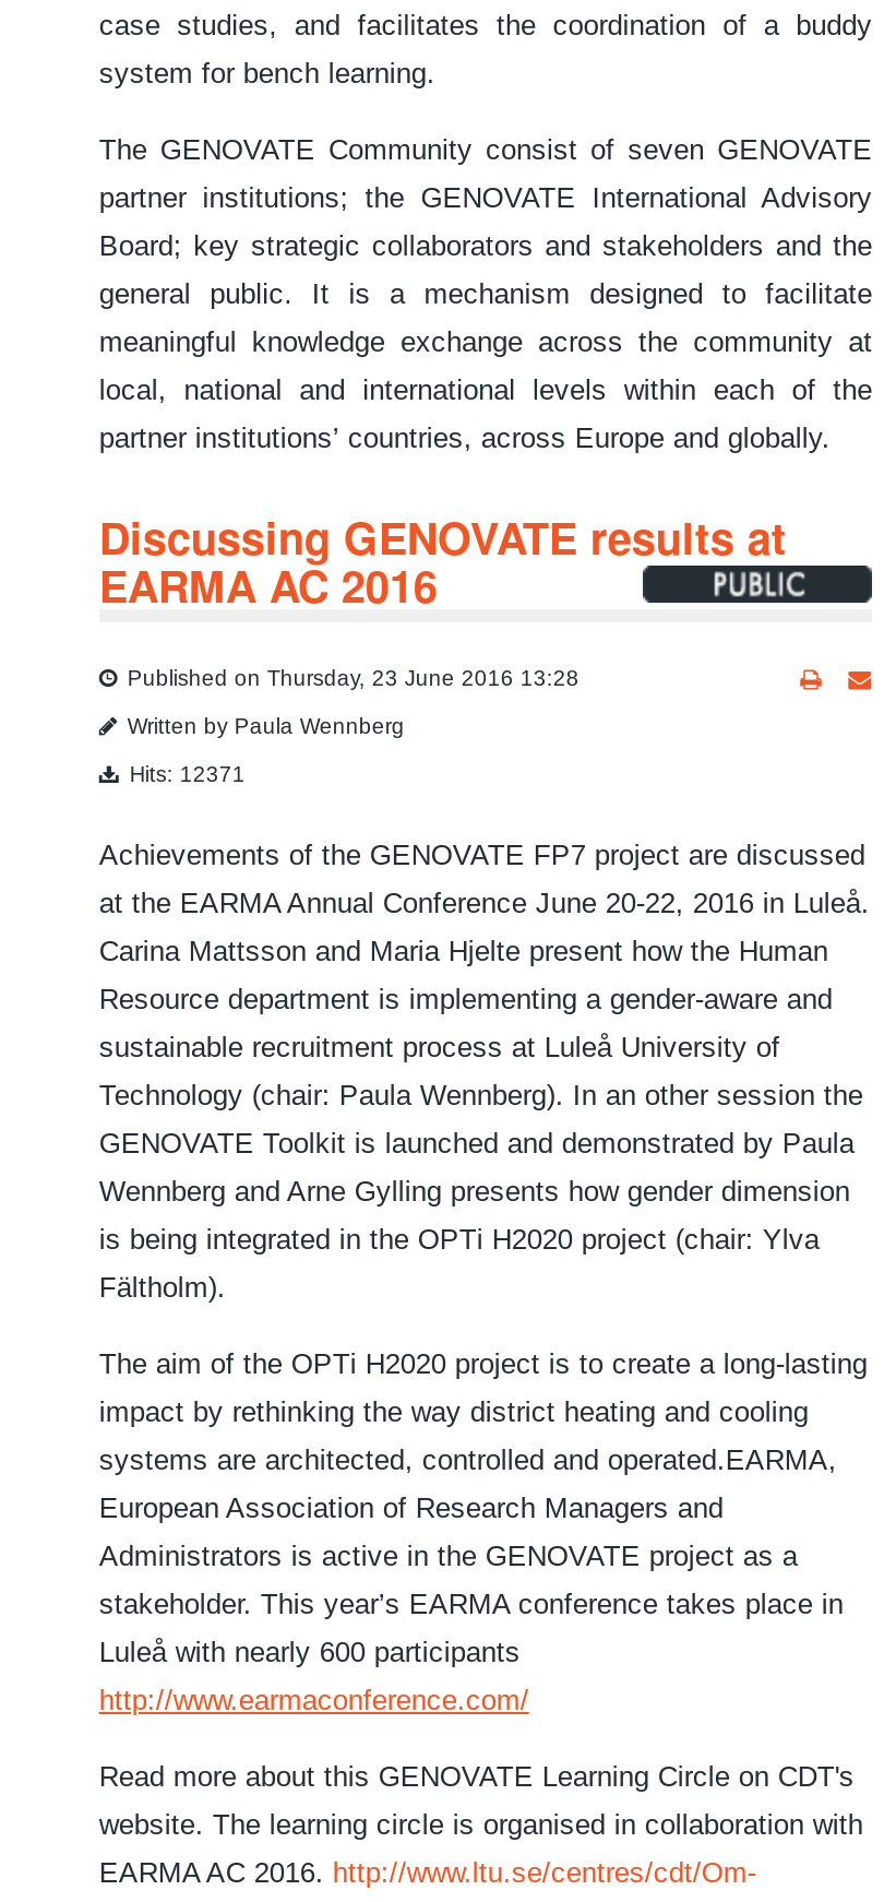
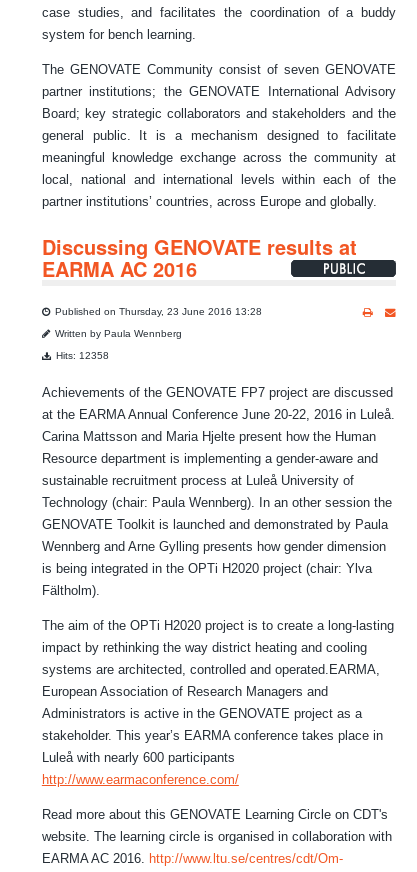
- Hits: 12371
+ Hits: 12358
